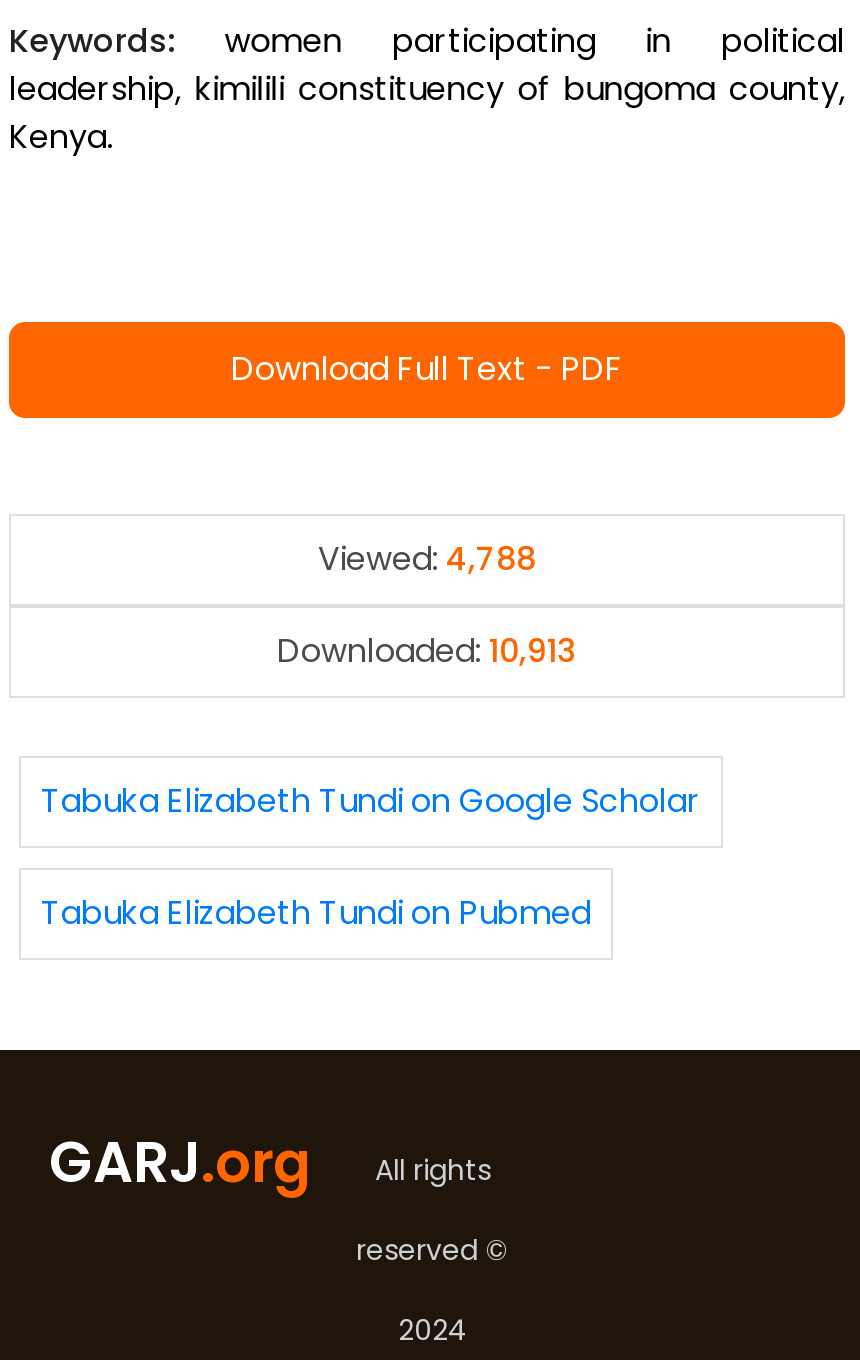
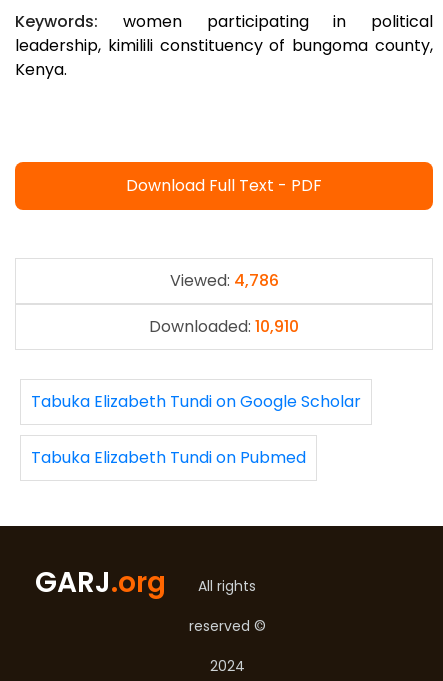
- Viewed: 4,788
+ Viewed: 4,786

- Downloaded: 10,913
+ Downloaded: 10,910
